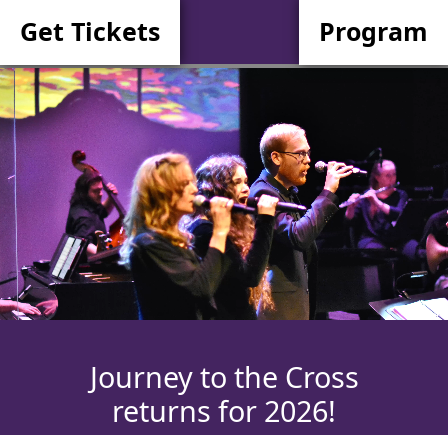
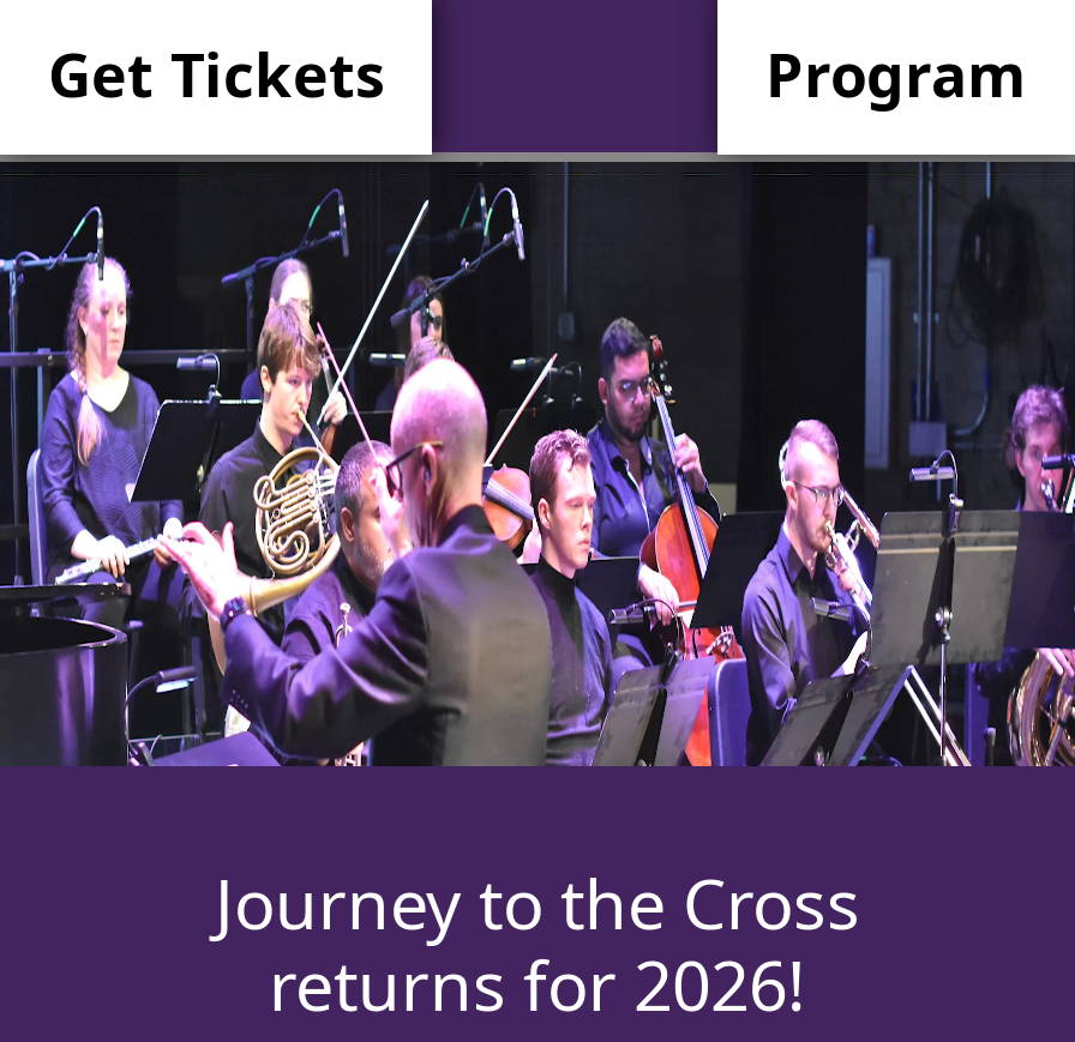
- [image]
+ [image]
